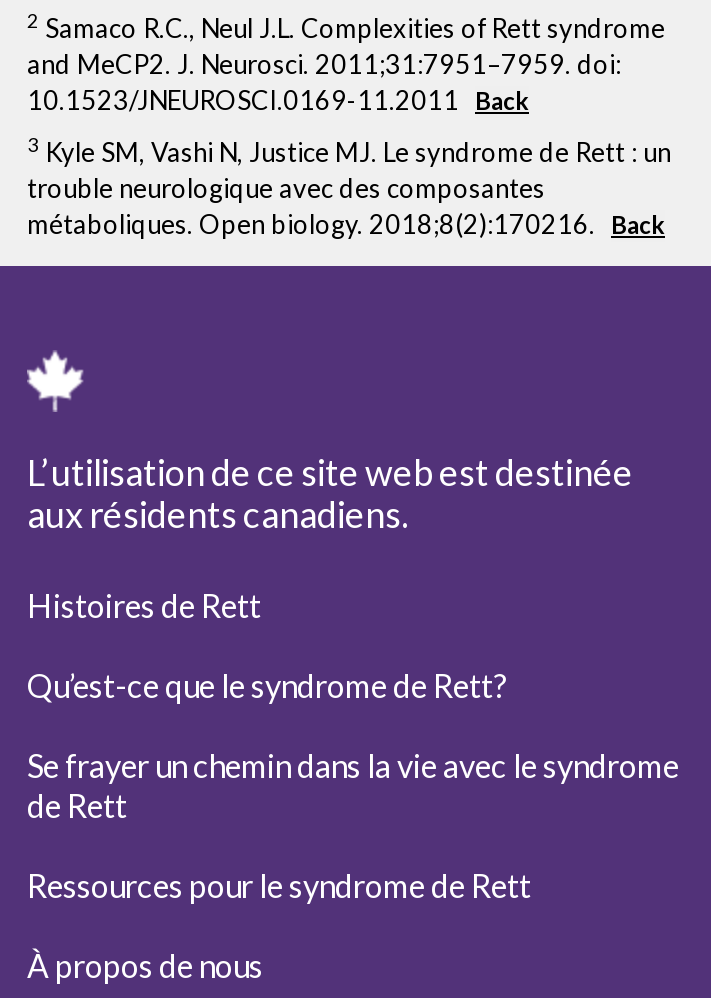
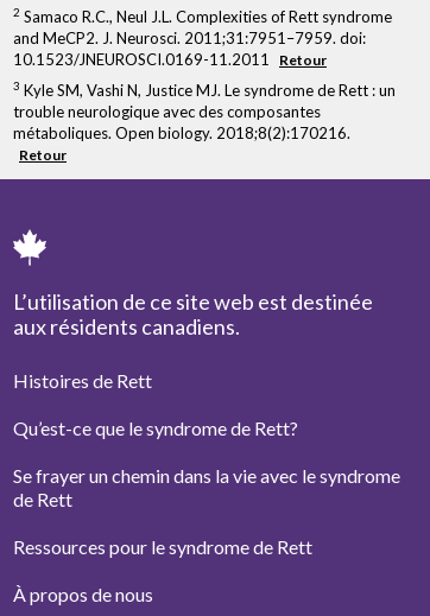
- 10.1523/JNEUROSCI.0169-11.2011 Back
+ 10.1523/JNEUROSCI.0169-11.2011 Retour

- métaboliques. Open biology. 2018;8(2):170216. Back
+ métaboliques. Open biology. 2018;8(2):170216.
+ Retour
